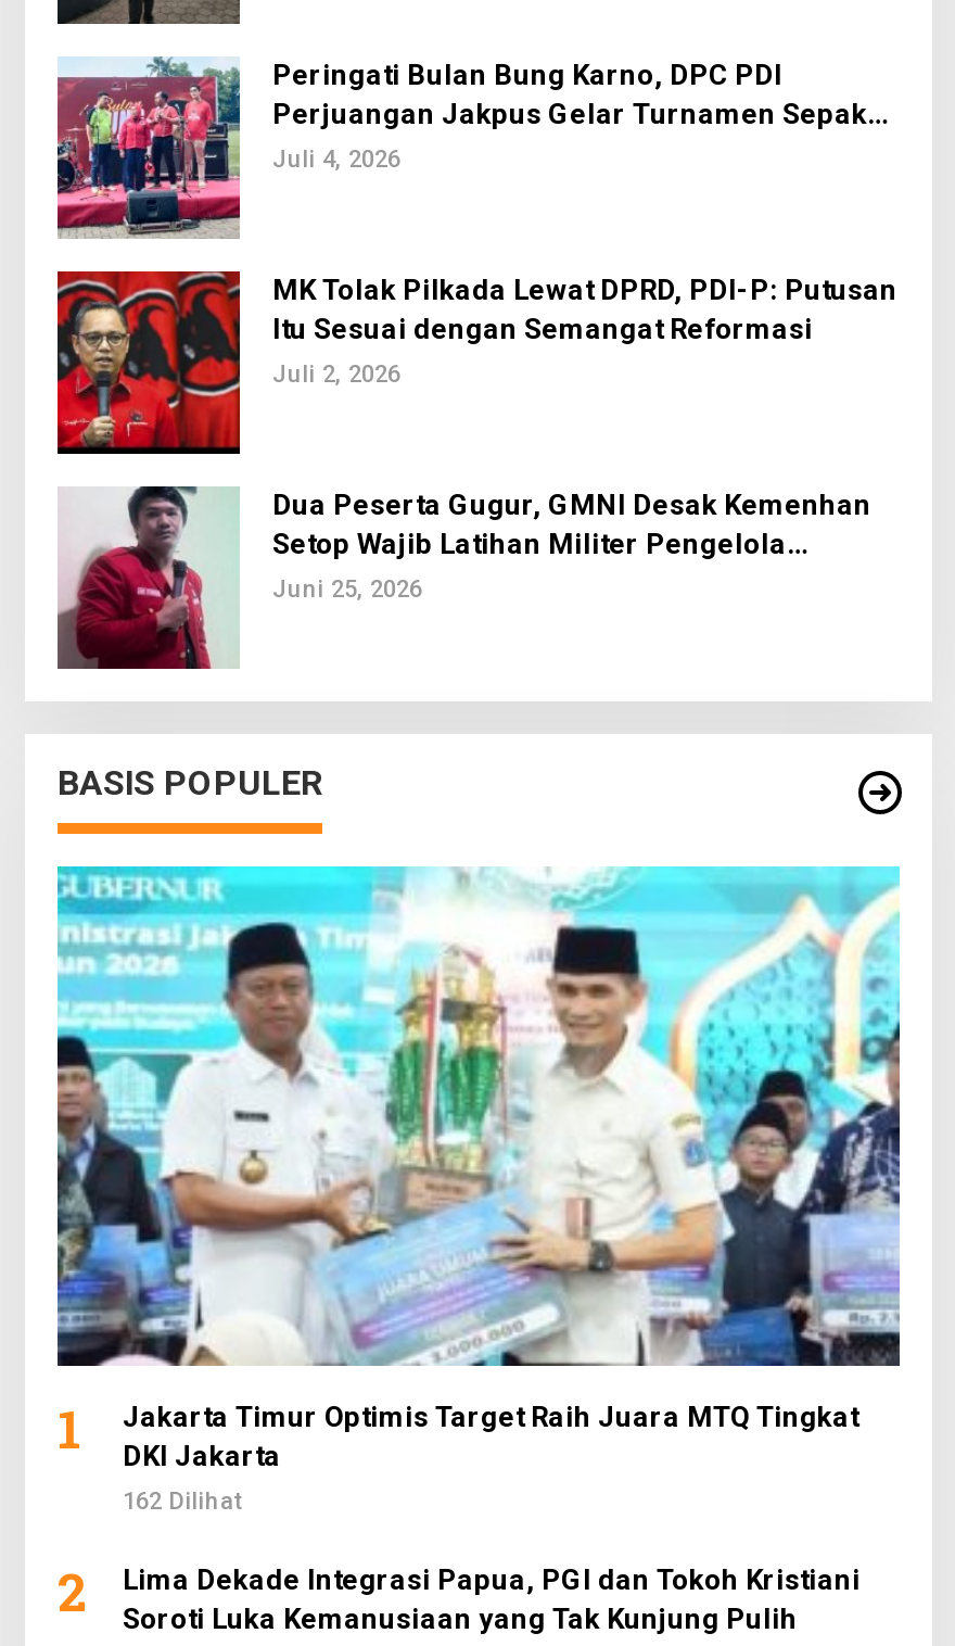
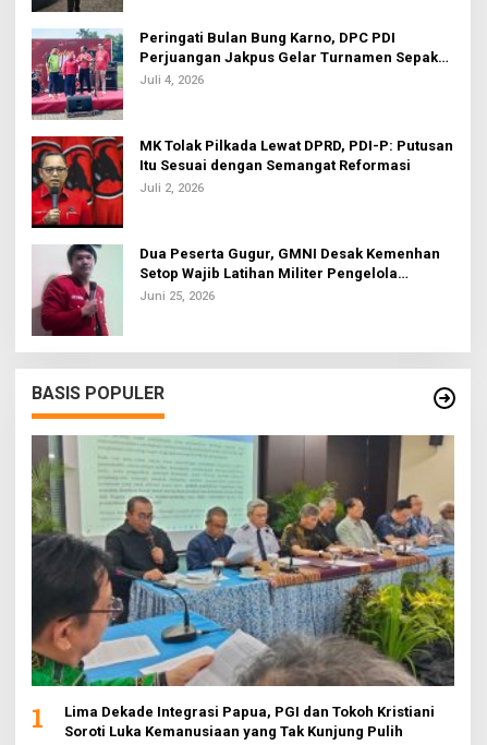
- [image]
+ [image]

- Jakarta Timur Optimis Target Raih Juara MTQ Tingkat
- DKI Jakarta
- 162 Dilihat
- 2
